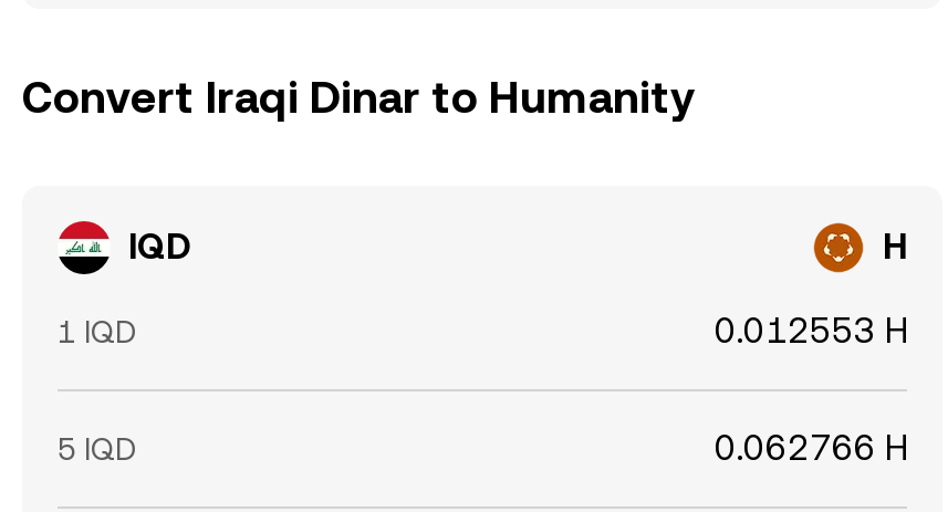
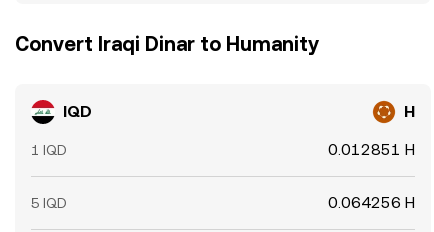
- 0.012553 H
+ 0.012851 H

- 0.062766 H
+ 0.064256 H
